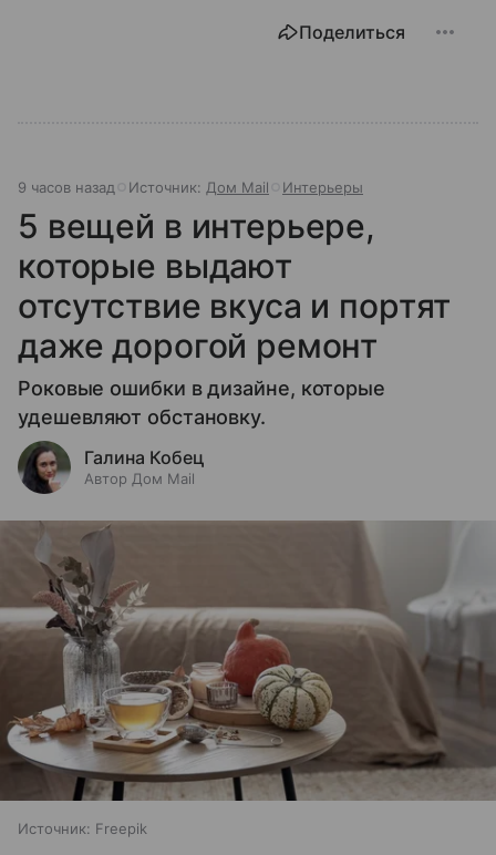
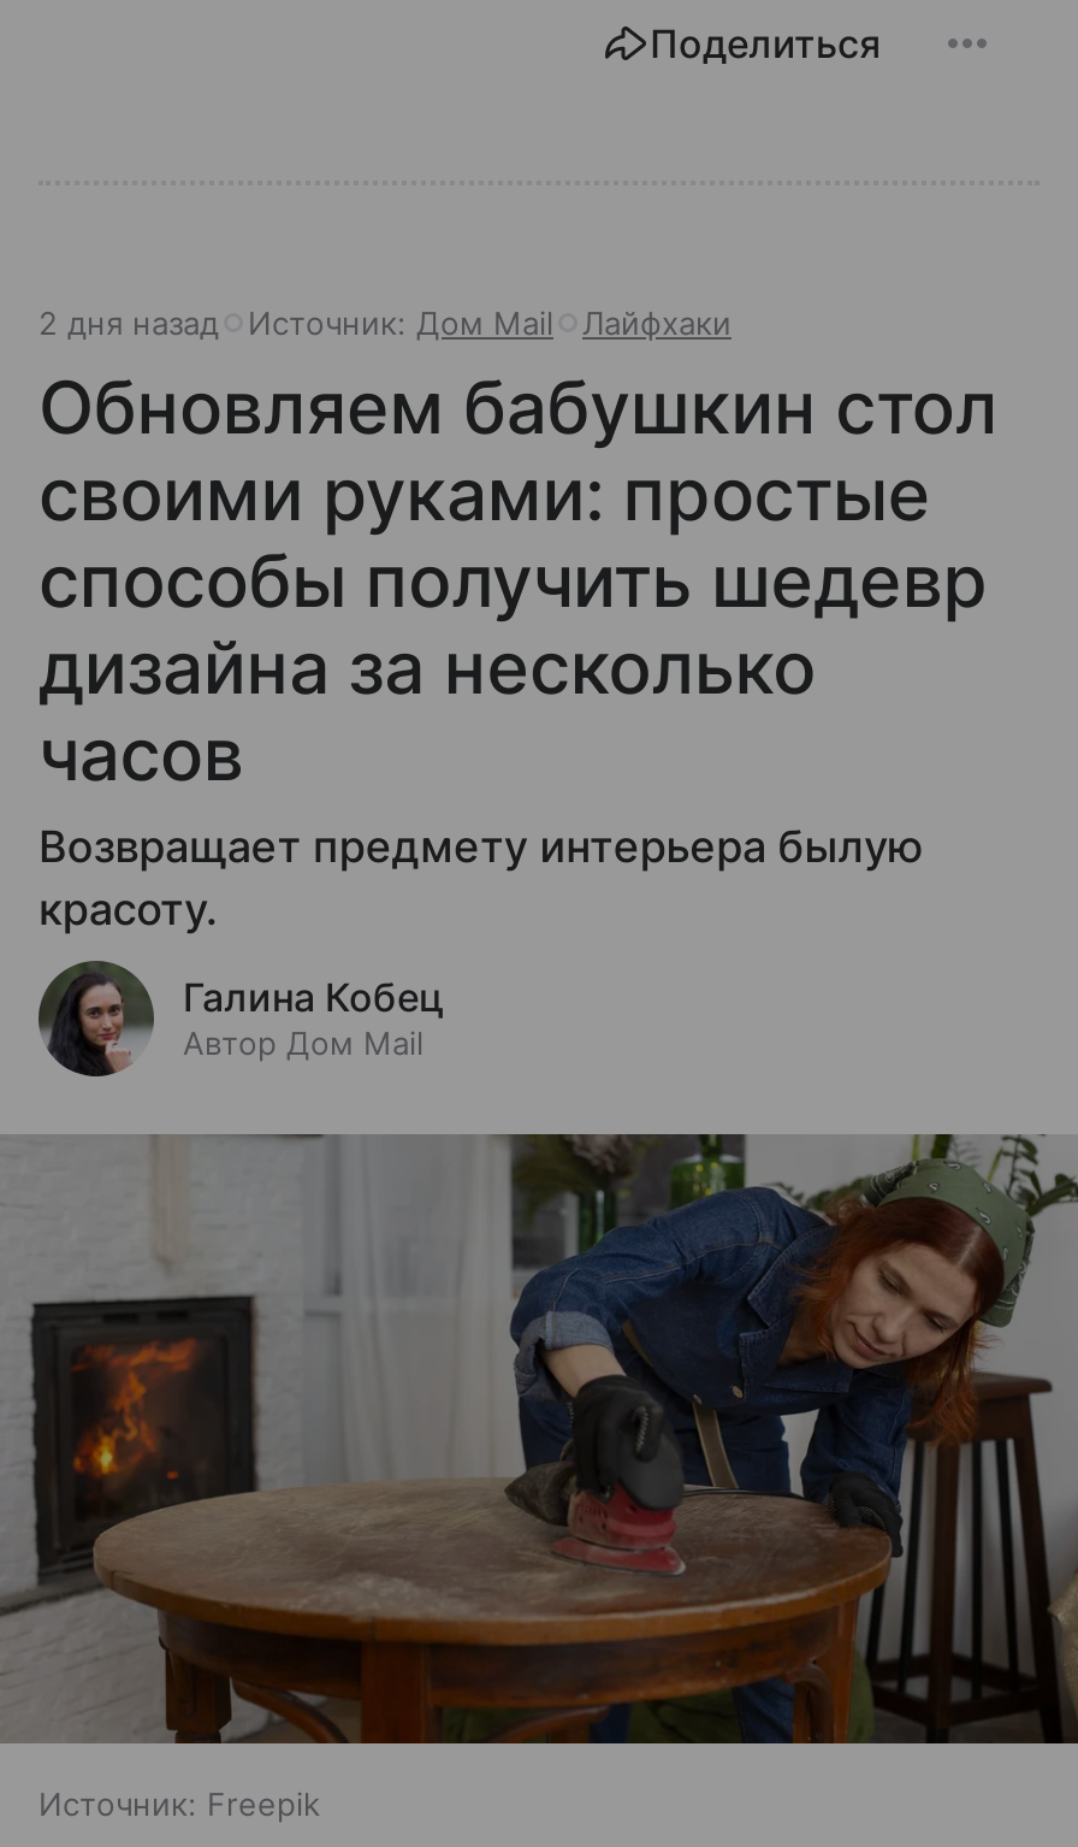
- 9 часов назад
+ 2 дня назад

- Интерьеры
- 5 вещей в интерьере,
- которые выдают
- отсутствие вкуса и портят
- даже дорогой ремонт
- Роковые ошибки в дизайне, которые
- удешевляют обстановку.
+ Лайфхаки
+ Обновляем бабушкин стол
+ своими руками: простые
+ способы получить шедевр
+ дизайна за несколько
+ часов
+ Возвращает предмету интерьера былую
+ красоту.

moved up: Источник: Дом Mail

- [image]
+ [image]
